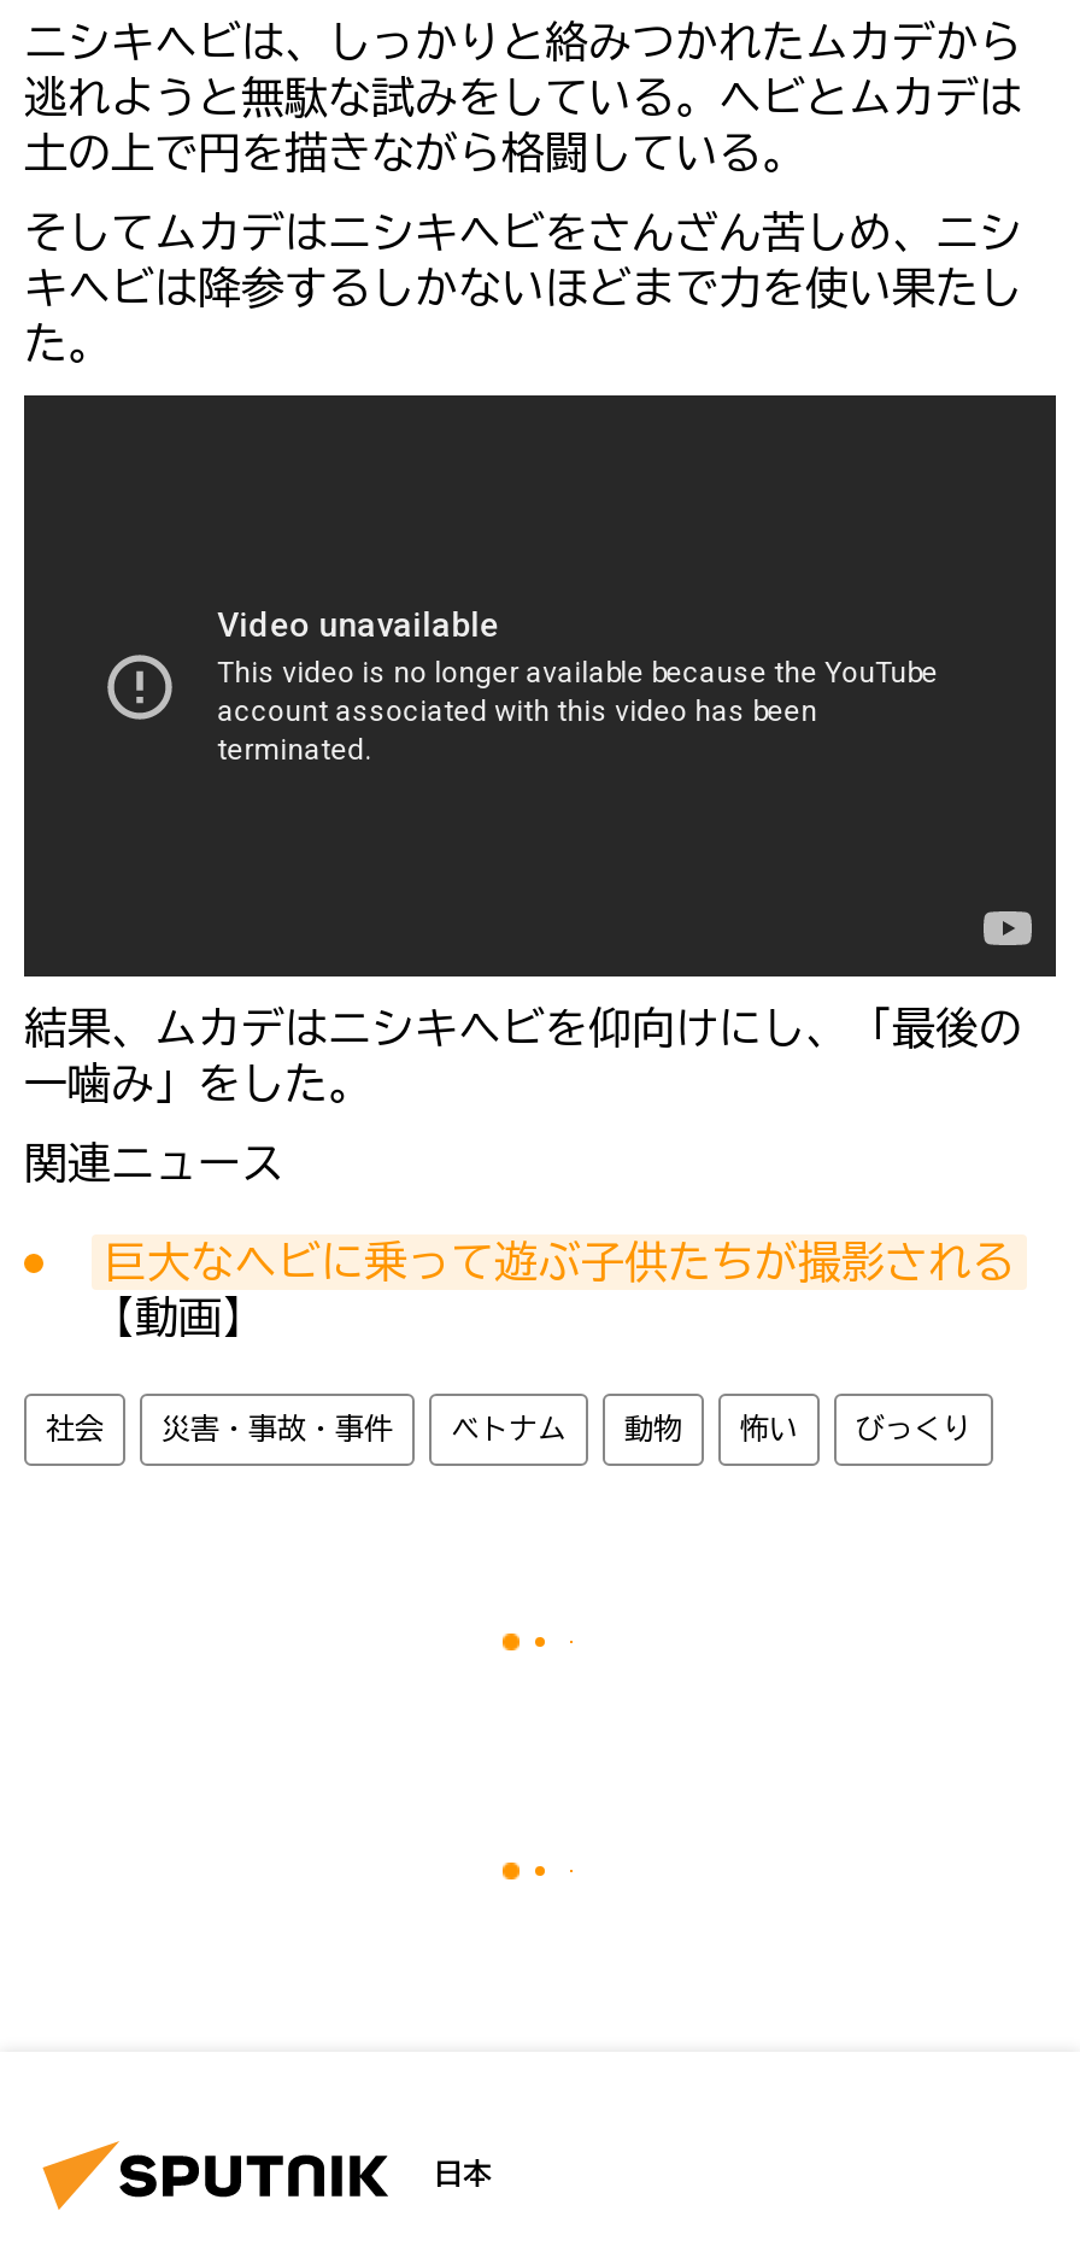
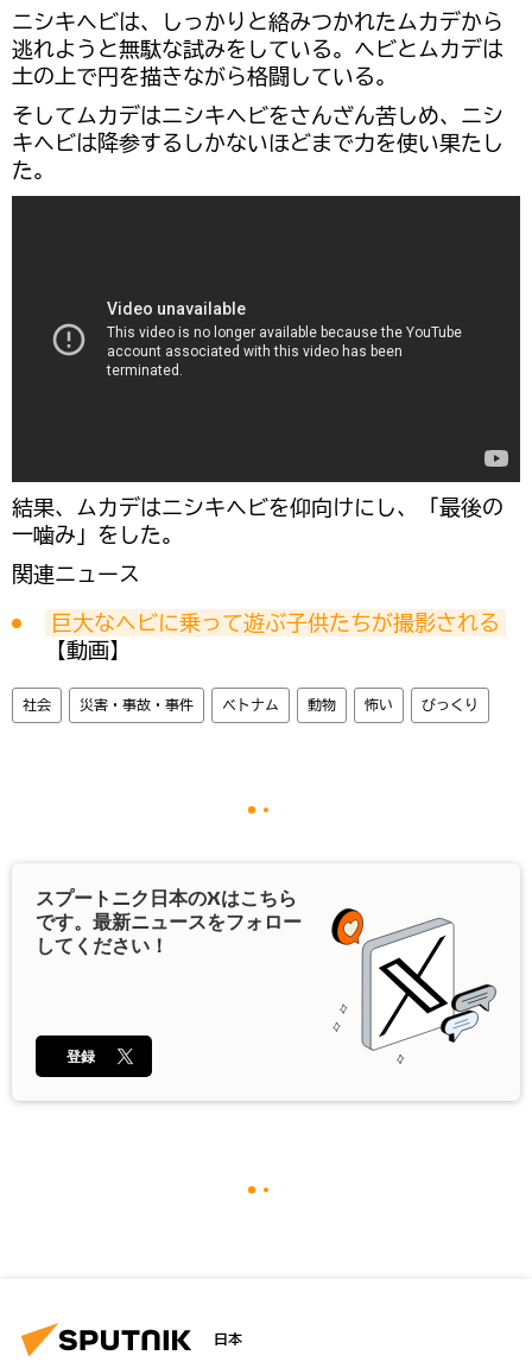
+ [image]
+ スプートニク日本のXはこちら
+ です。最新ニュースをフォロー
+ してください！

+ 登録
